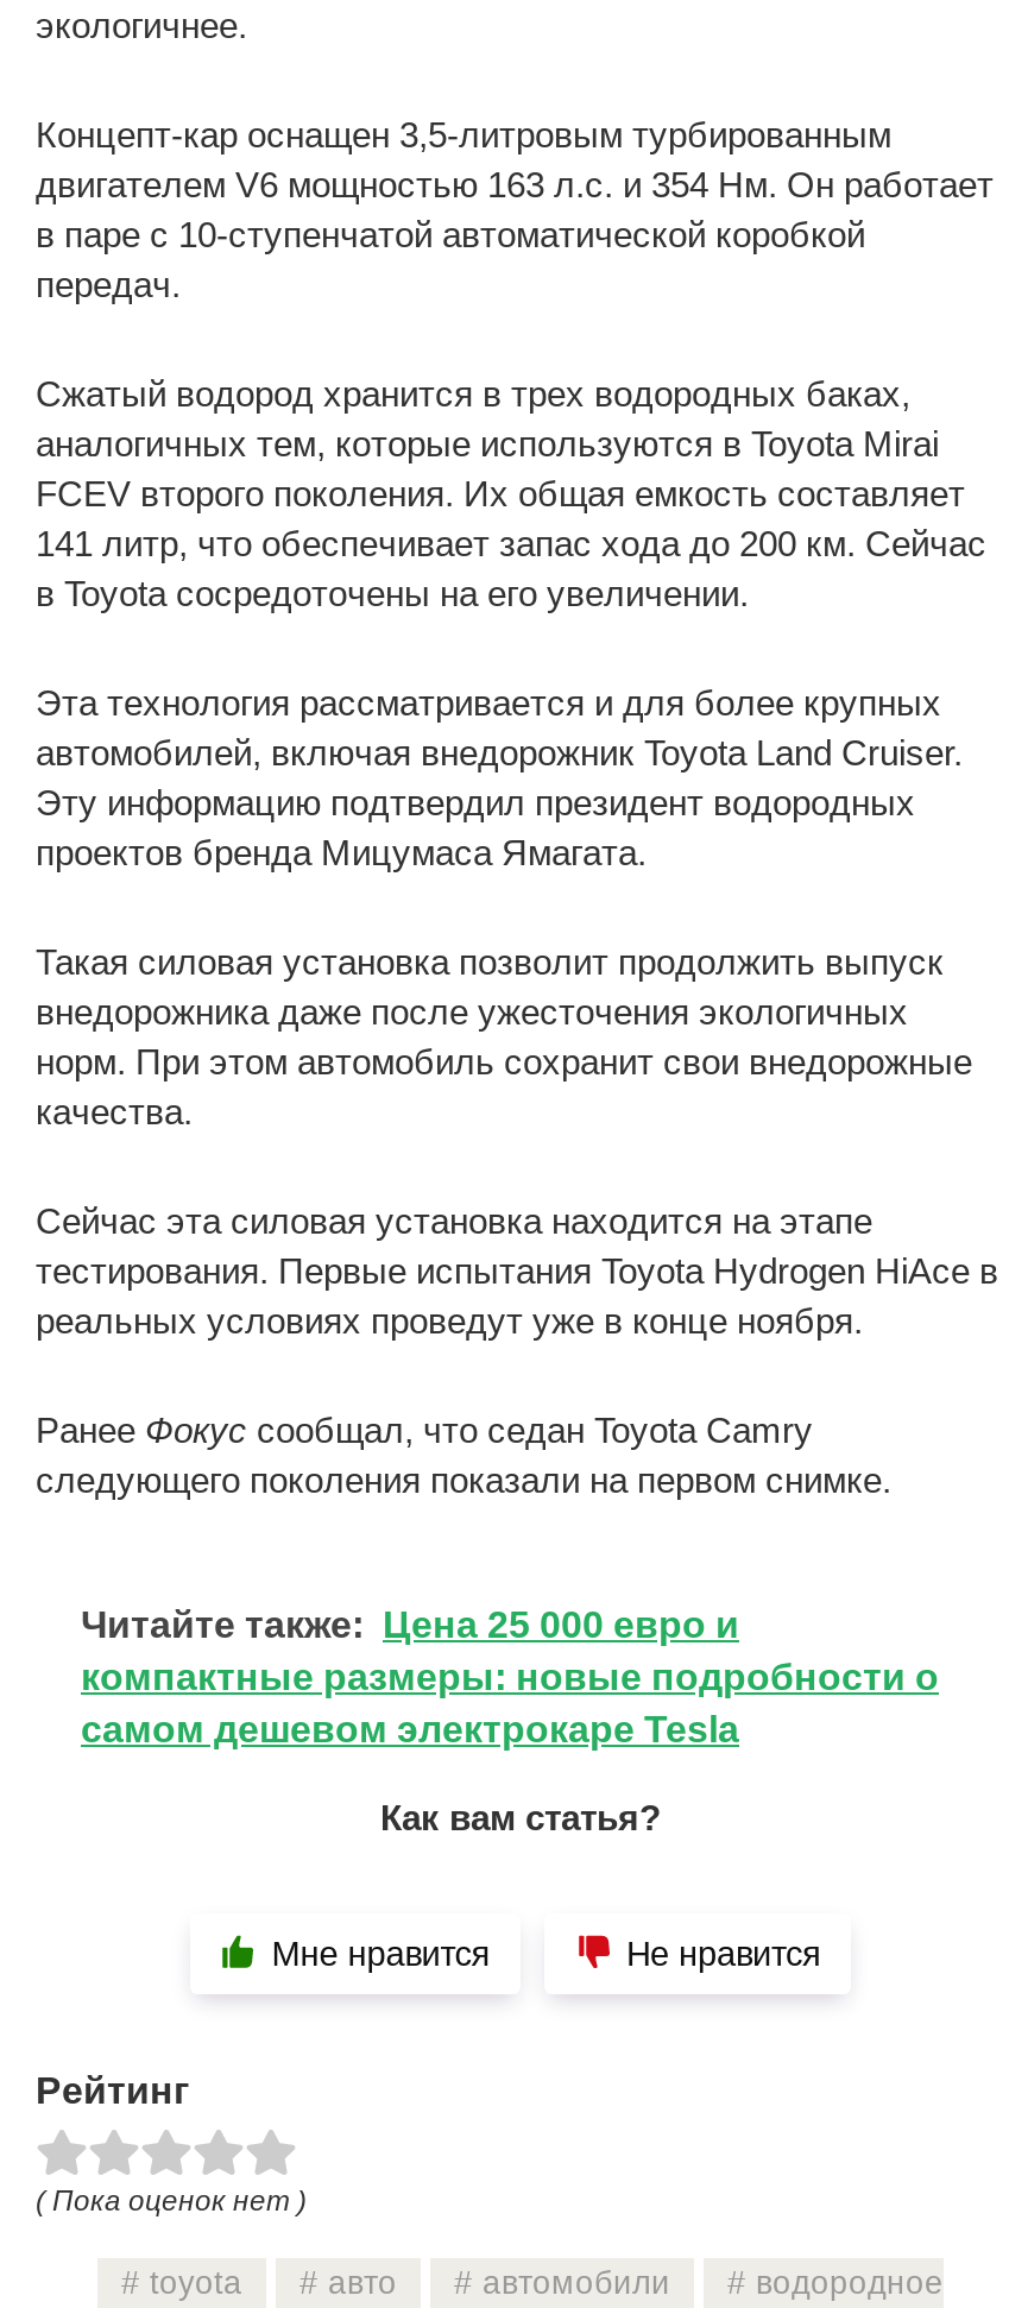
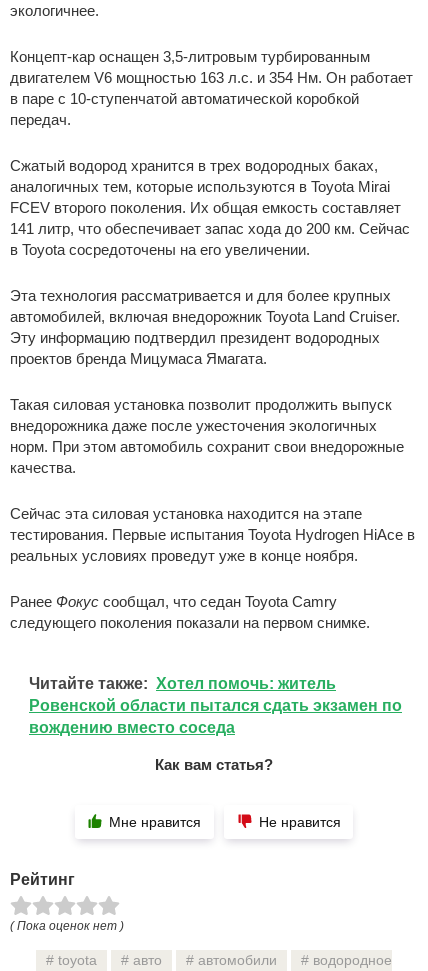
- Читайте также: Цена 25 000 евро и
- компактные размеры: новые подробности о
- самом дешевом электрокаре Tesla
+ Читайте также: Хотел помочь: житель
+ Ровенской области пытался сдать экзамен по
+ вождению вместо соседа
